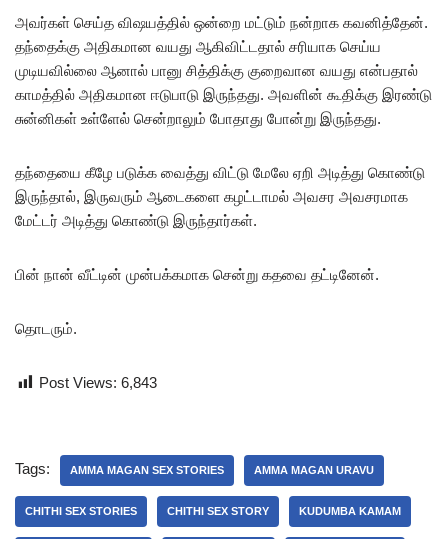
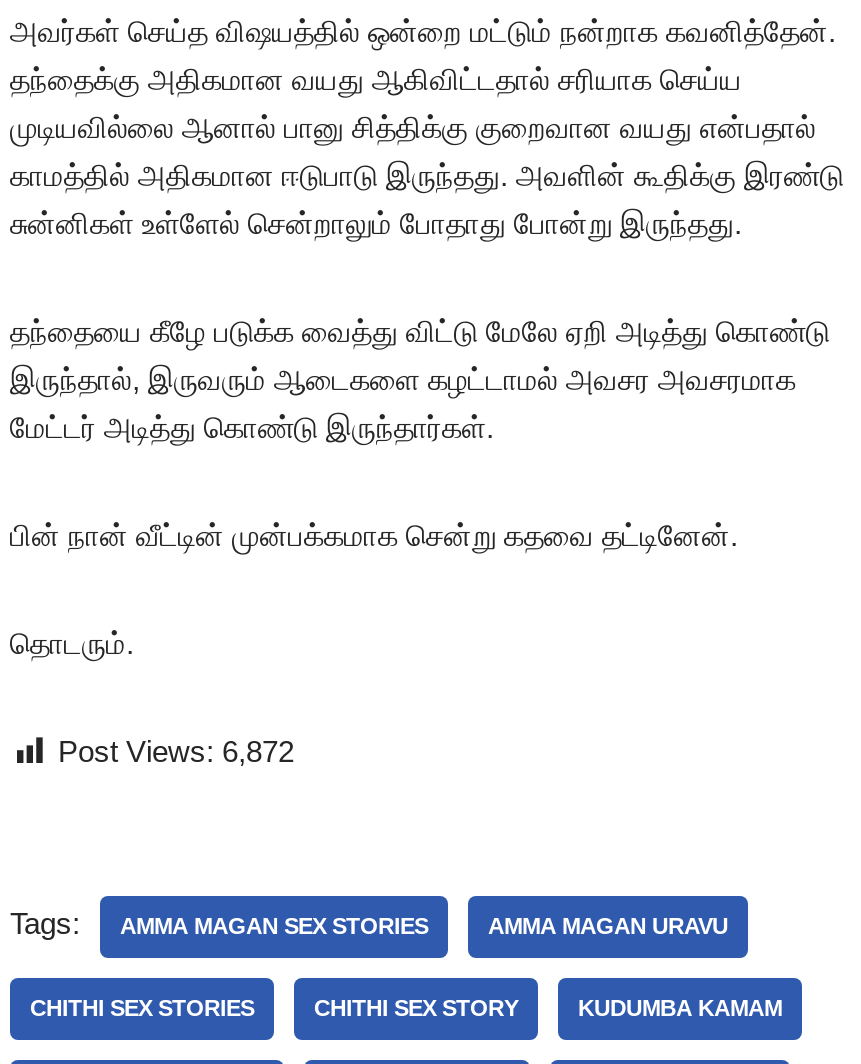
- Post Views: 6,843
+ Post Views: 6,872
